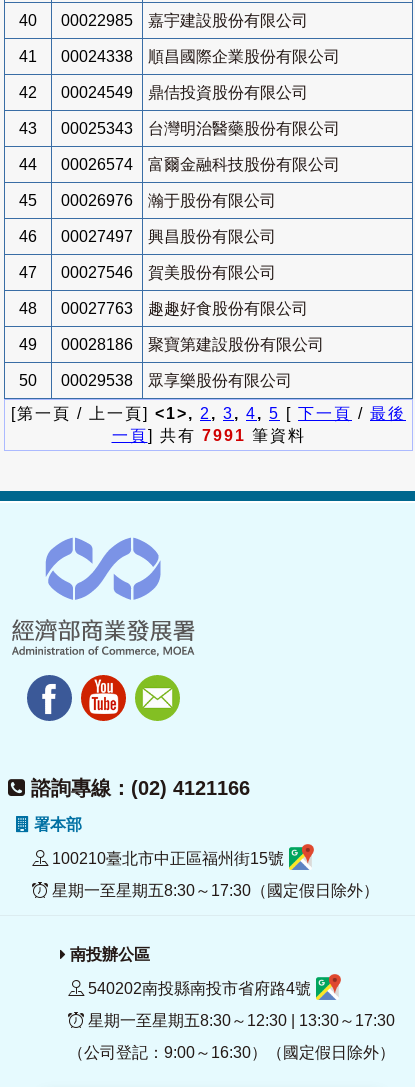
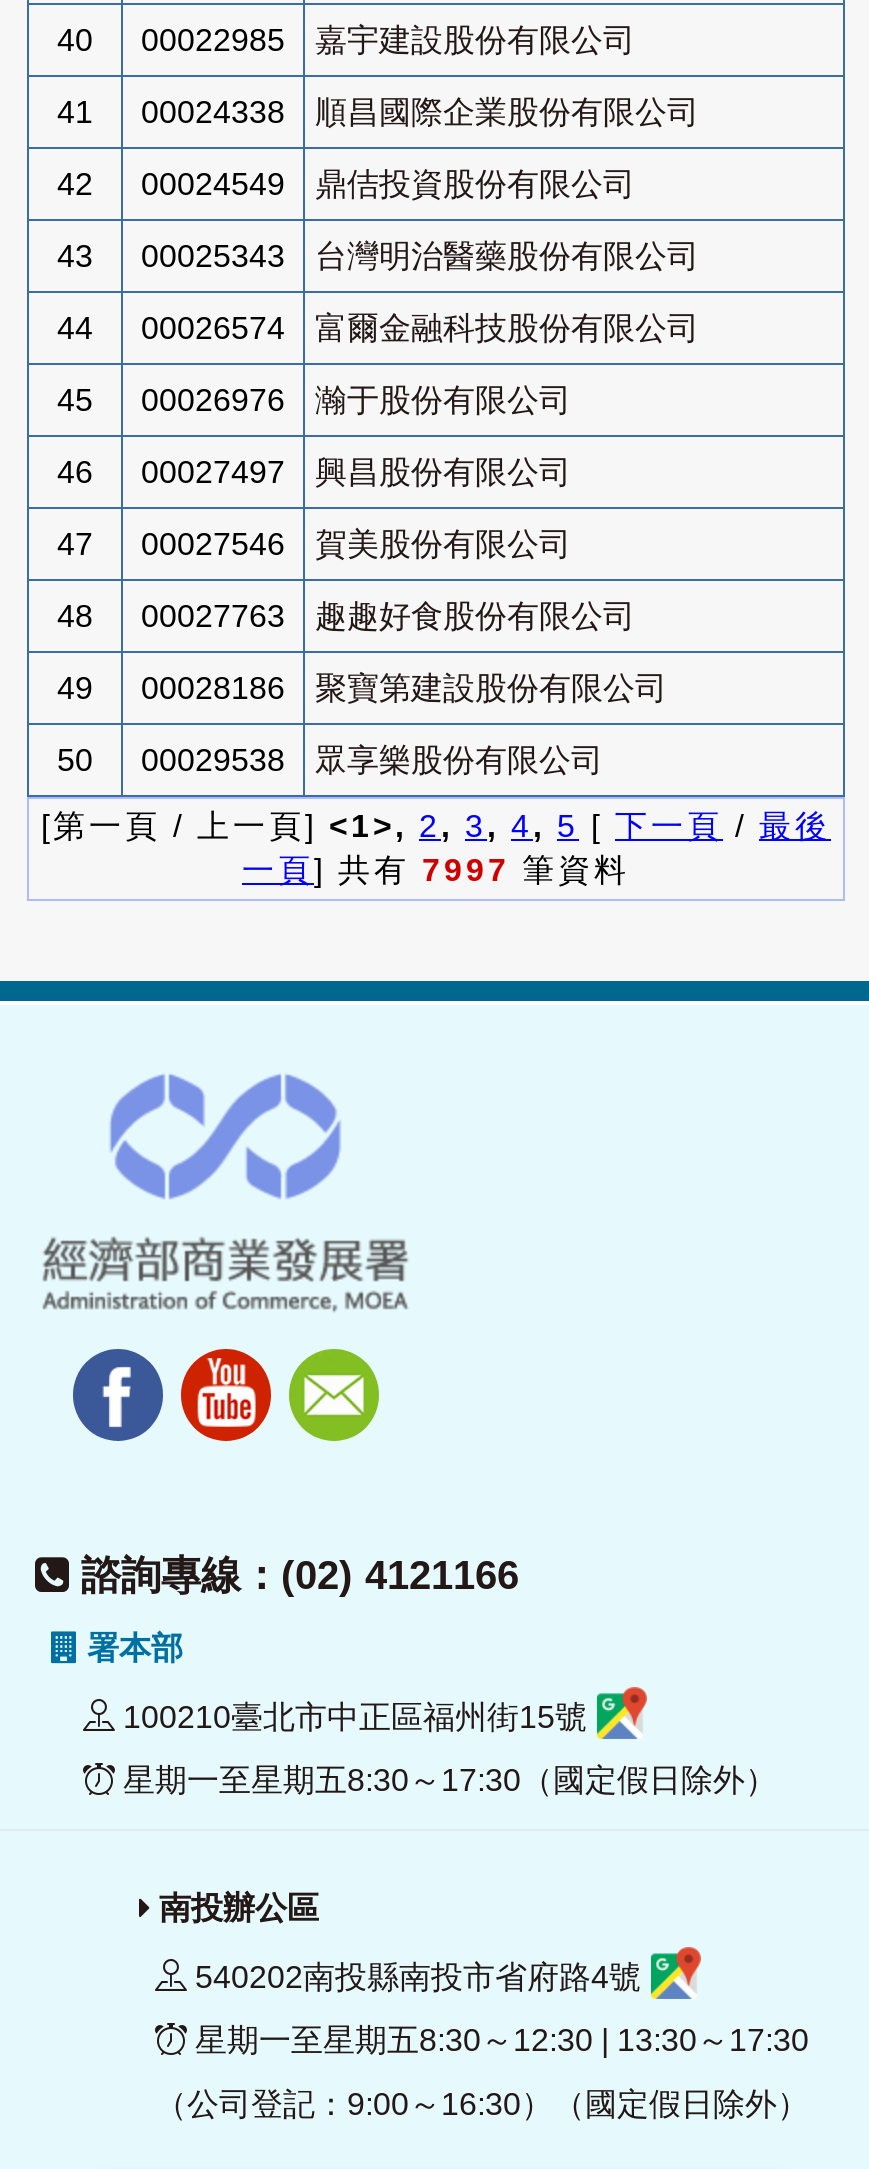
- 一頁] 共有7991筆資料
+ 一頁] 共有7997筆資料
